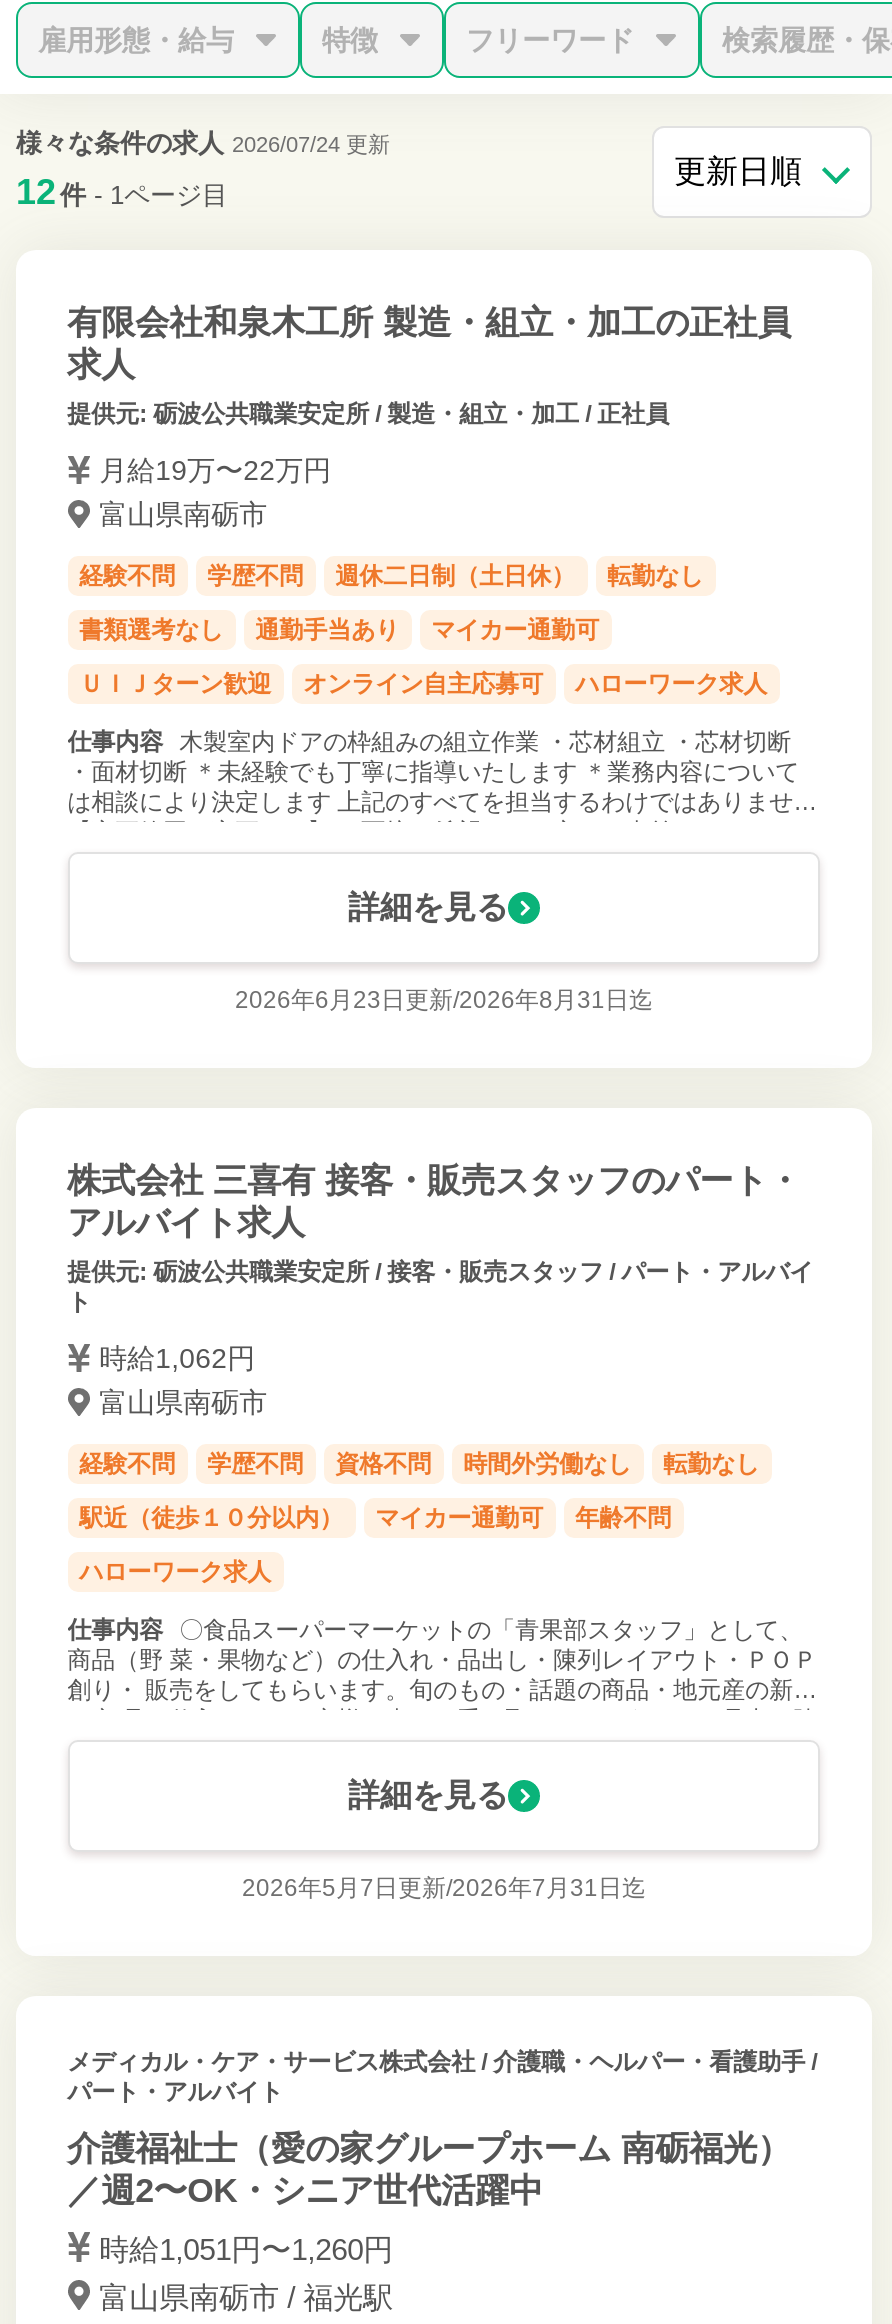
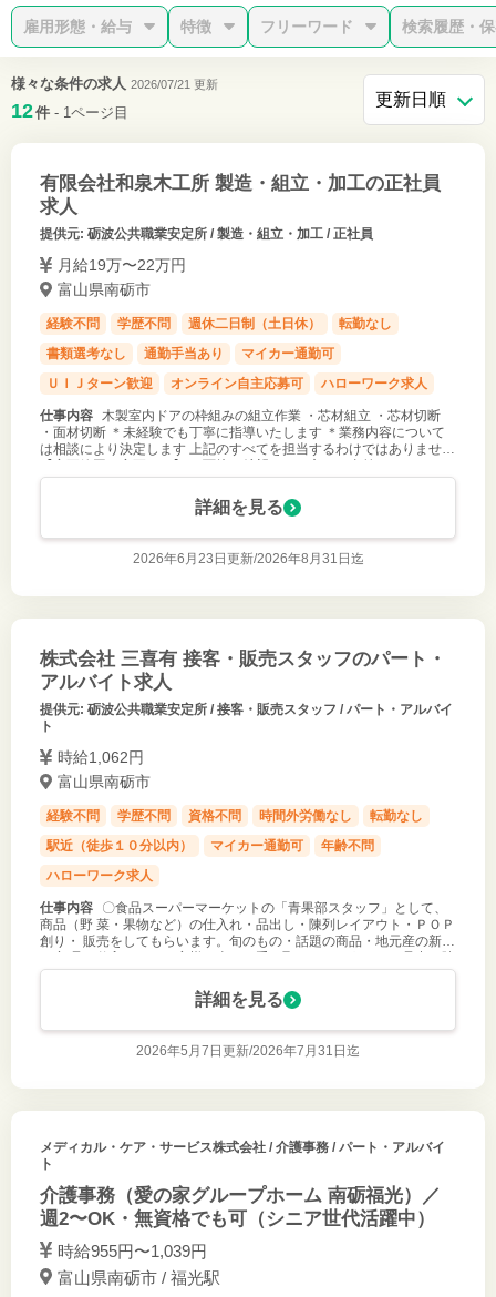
- 様々な条件の求人 2026/07/24 更新
+ 様々な条件の求人 2026/07/21 更新

- メディカル・ケア・サービス株式会社/ 介護職・ヘルパー・看護助手 /
- パート・アルバイト
+ メディカル・ケア・サービス株式会社/ 介護事務 / パート・アルバイ
+ ト

- 介護福祉士（愛の家グループホーム 南砺福光）
- ／週2〜OK・シニア世代活躍中
+ 介護事務（愛の家グループホーム 南砺福光）／
+ 週2〜OK・無資格でも可（シニア世代活躍中）

- 時給1,051円〜1,260円
+ 時給955円〜1,039円
